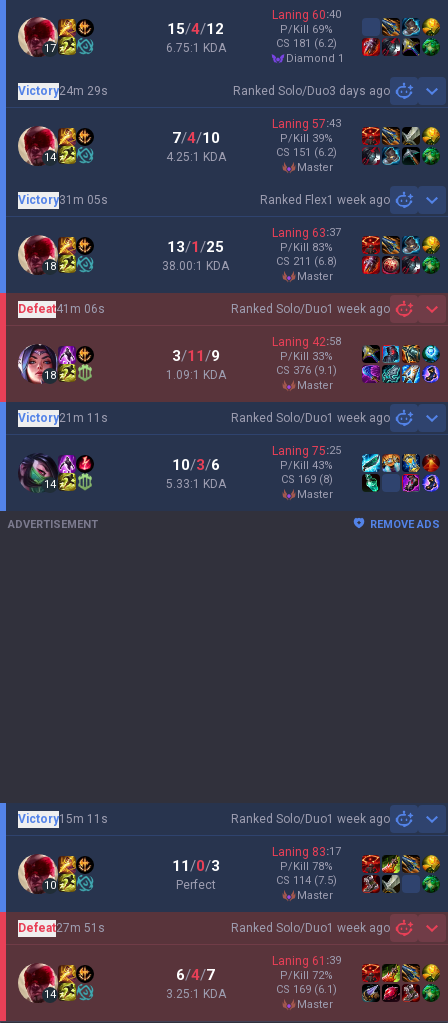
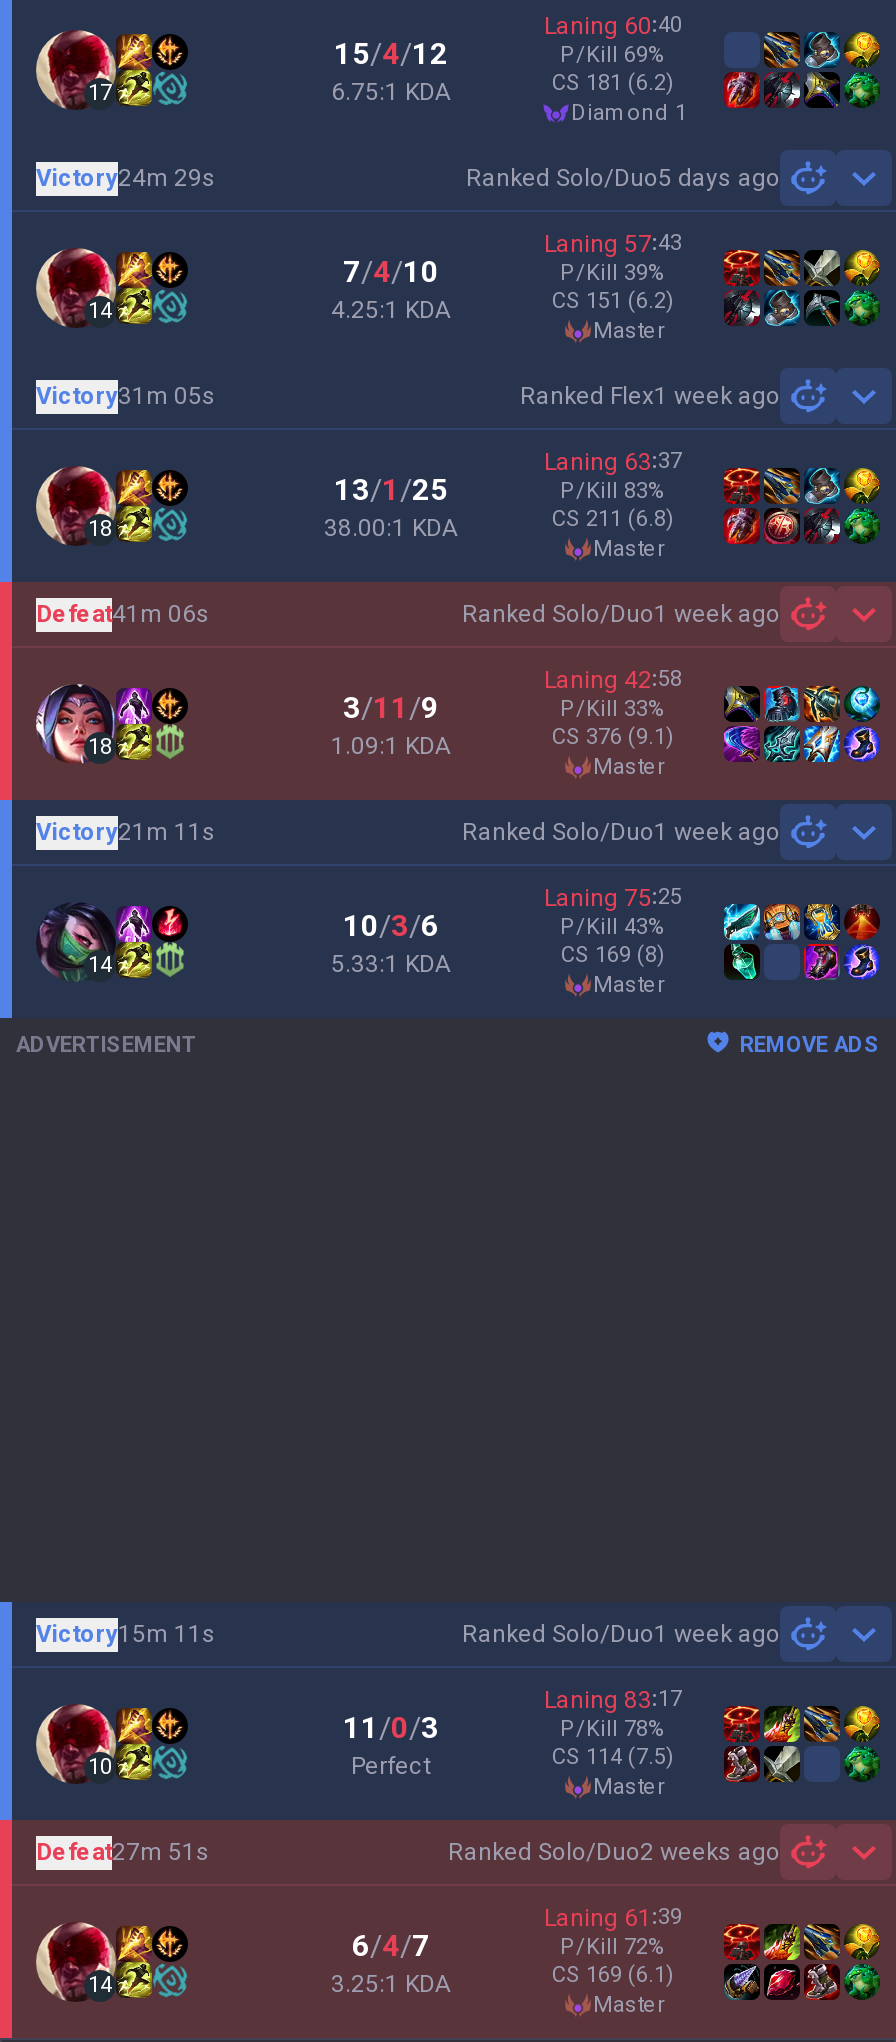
- Ranked Solo/Duo3 days ago
+ Ranked Solo/Duo5 days ago

- Ranked Solo/Duo1 week ago
+ Ranked Solo/Duo2 weeks ago
